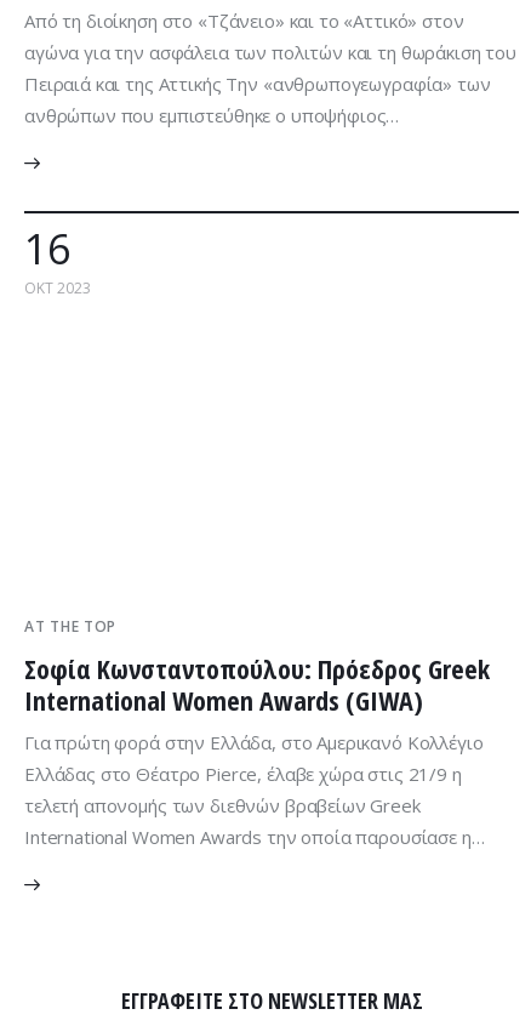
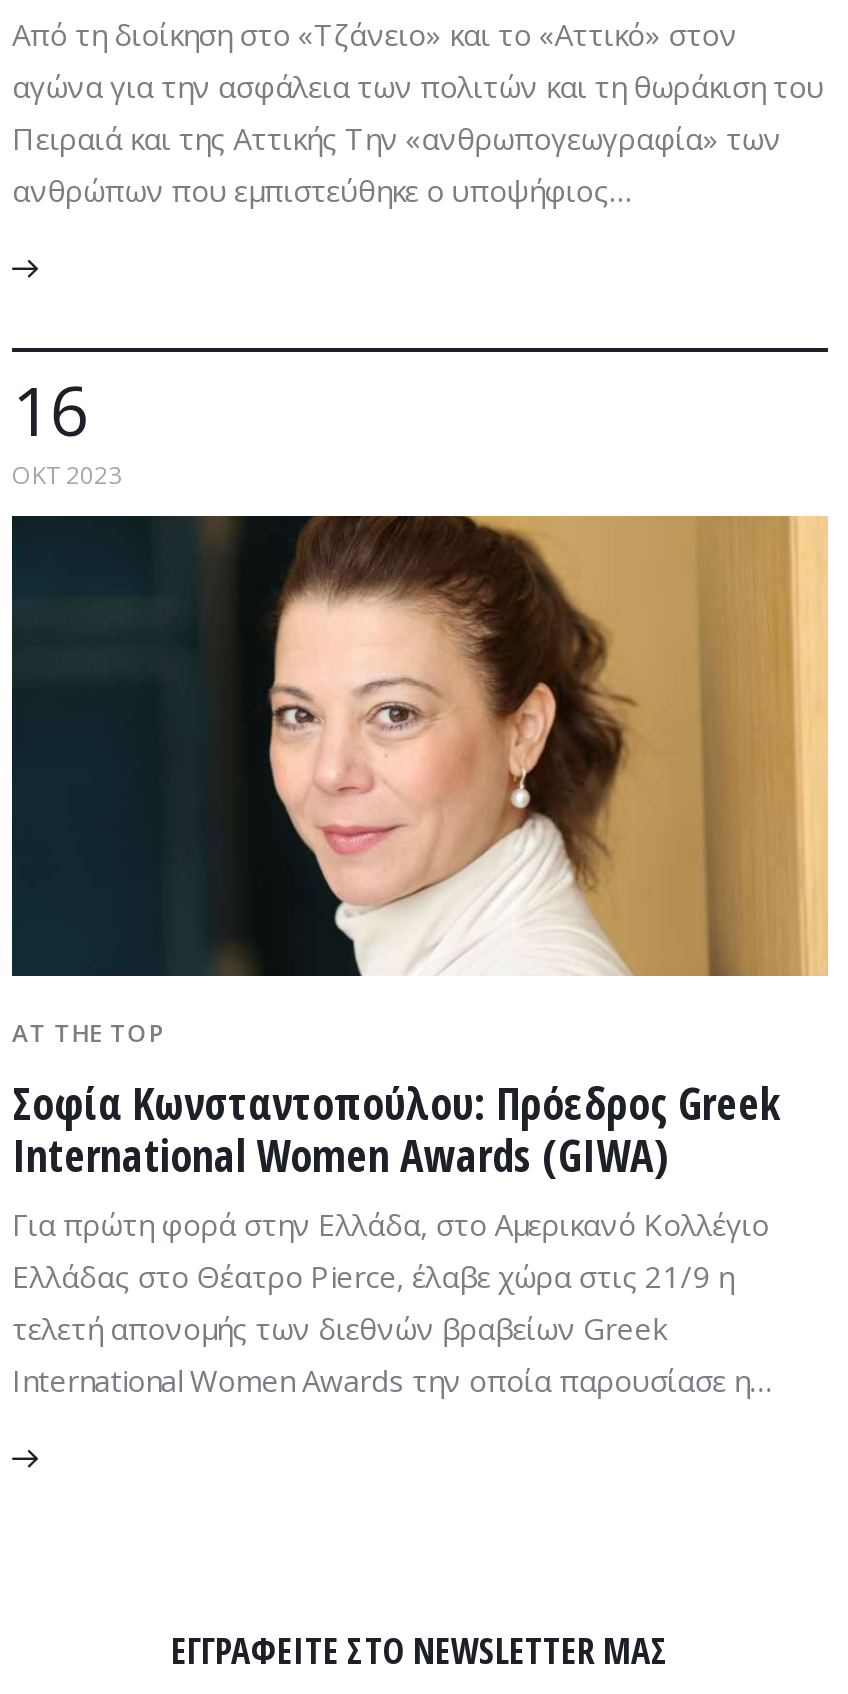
+ [image]
